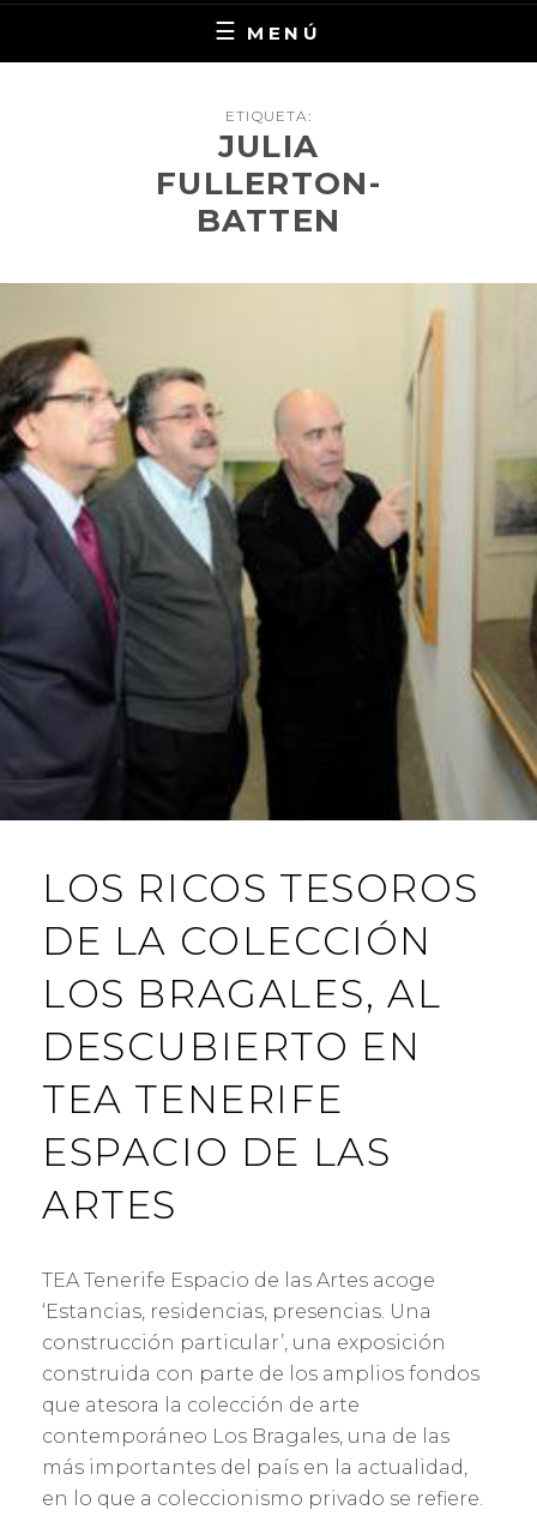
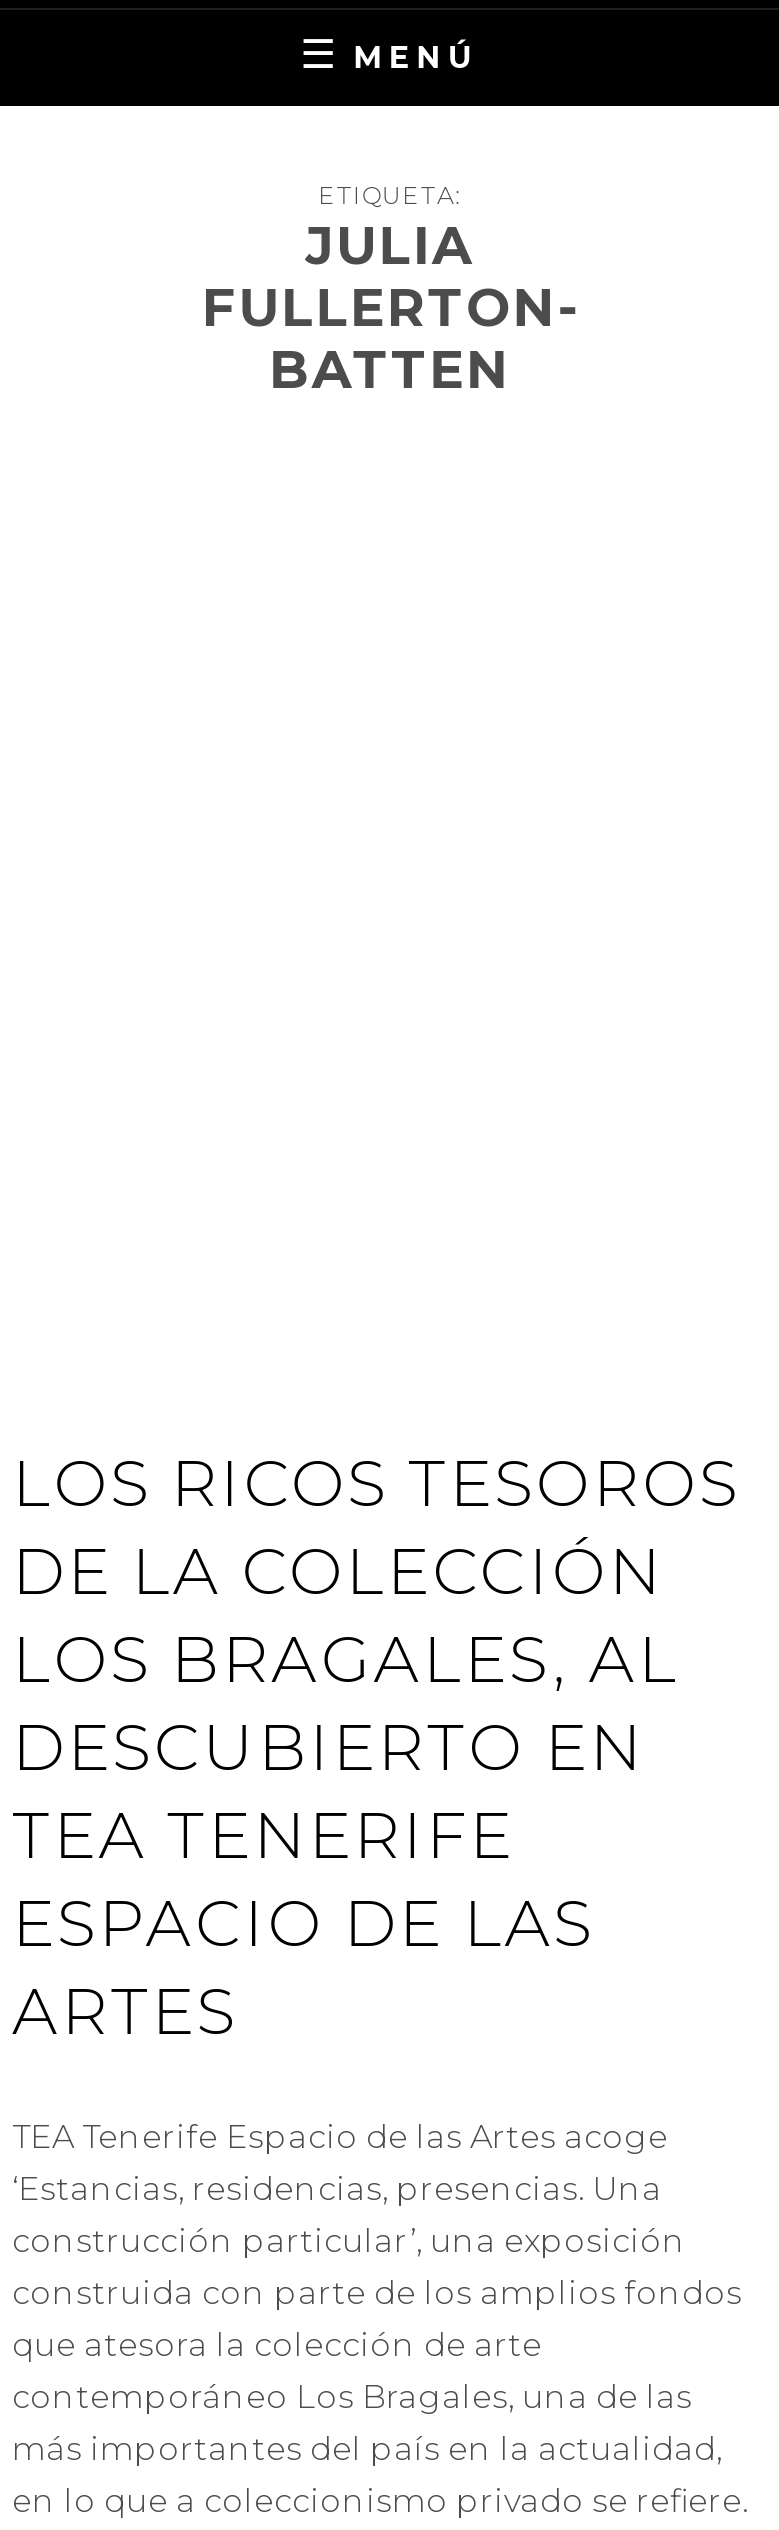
- [image]
